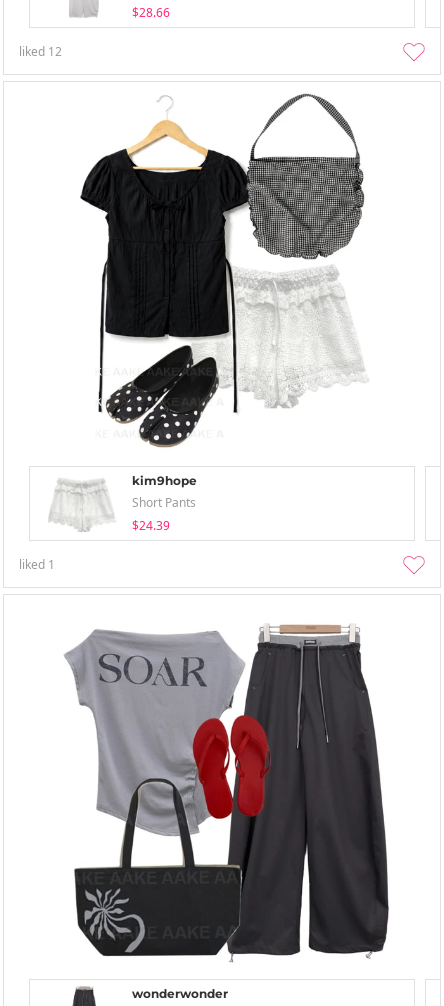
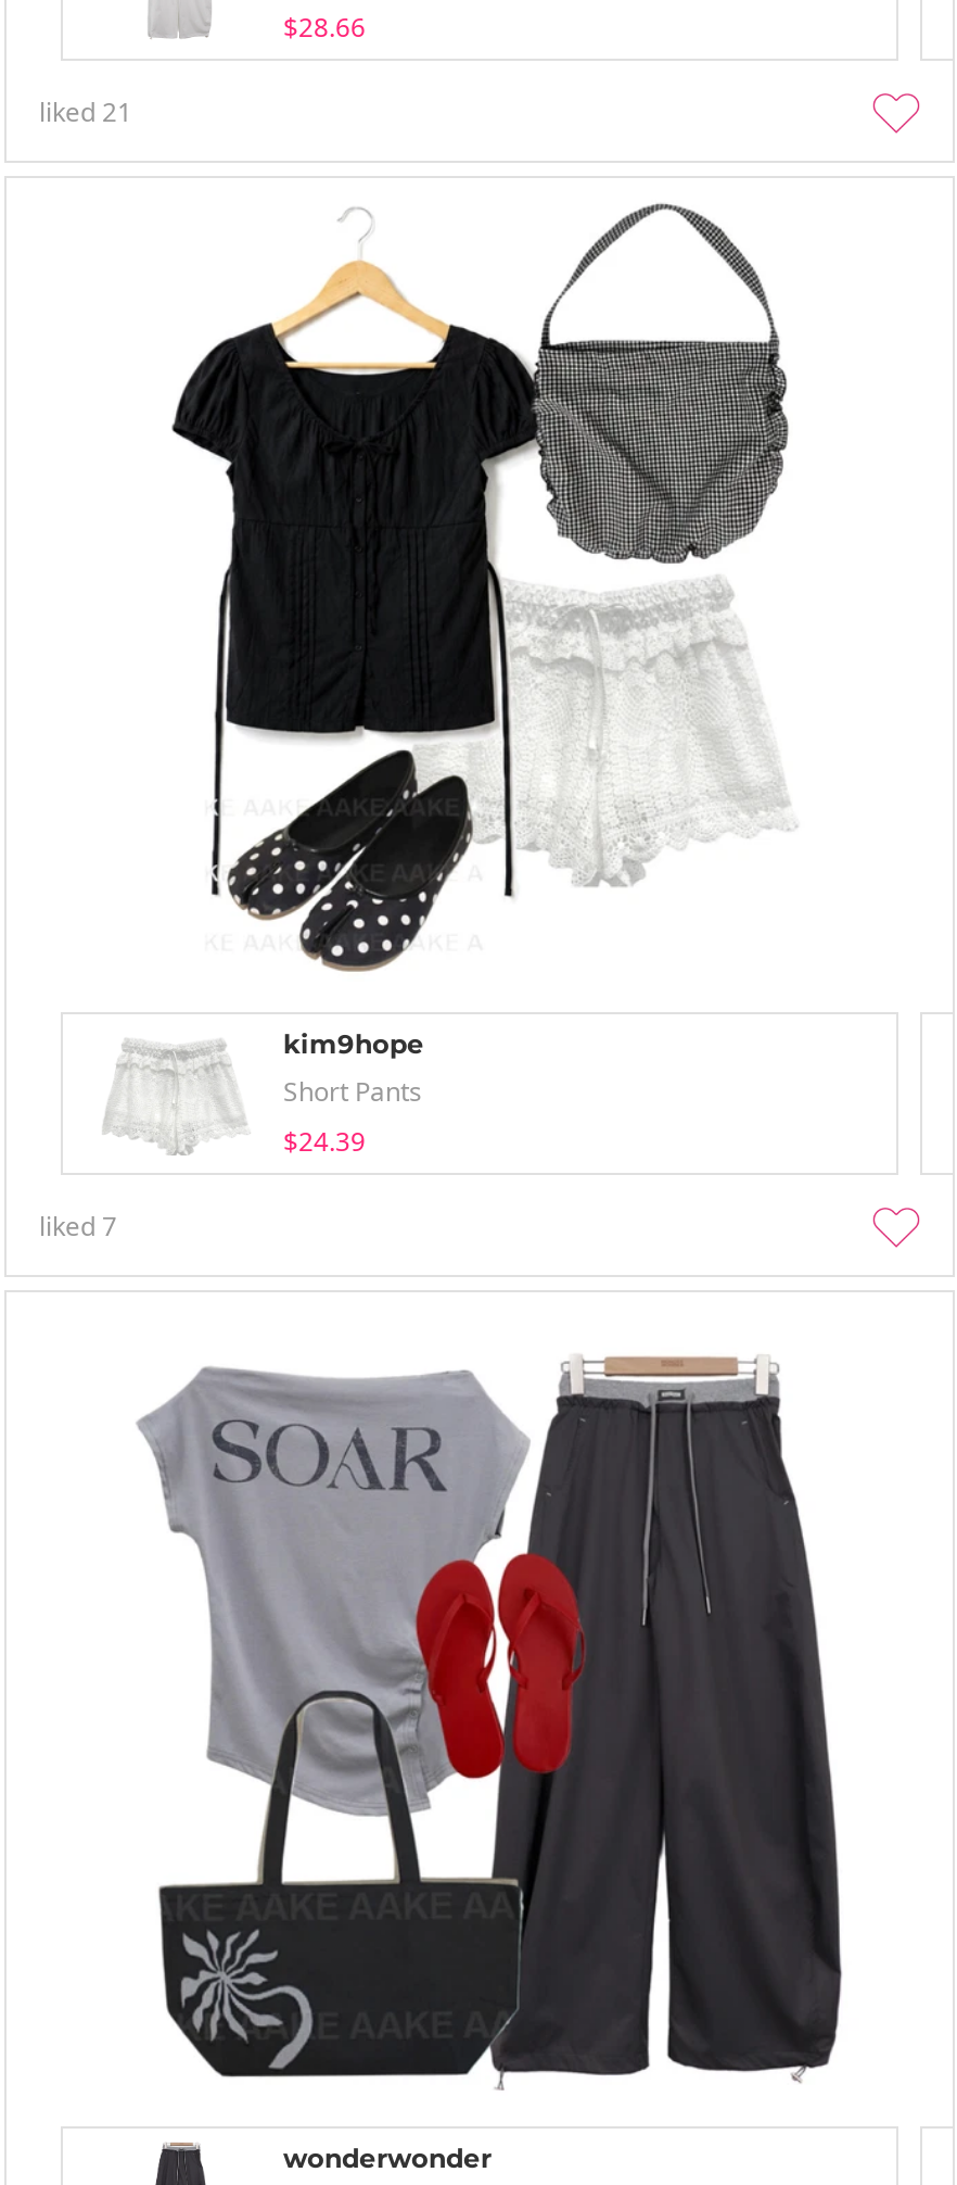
- liked 12
+ liked 21

- liked 1
+ liked 7
